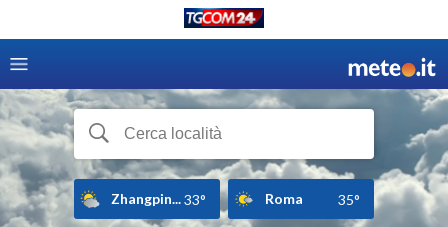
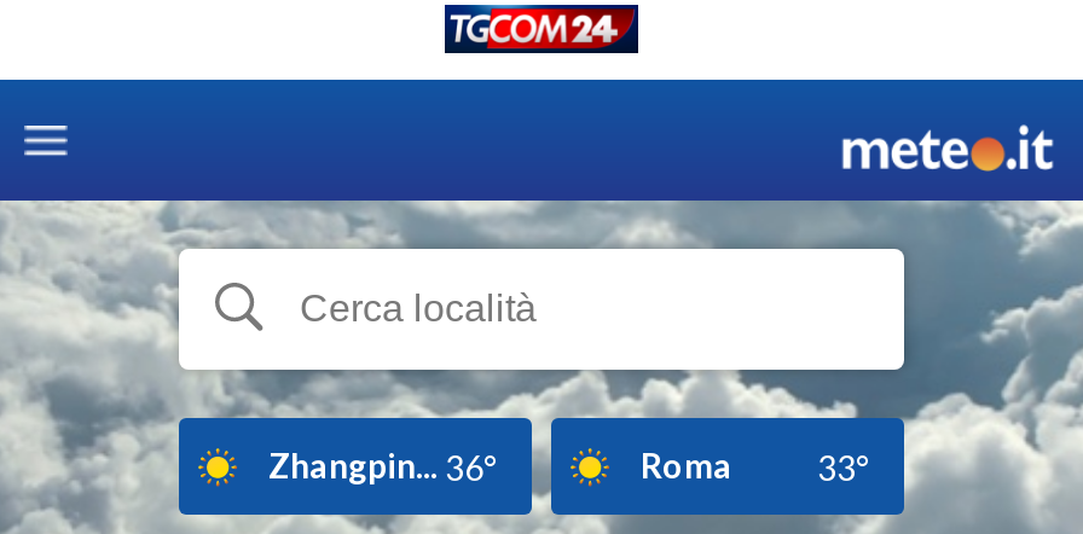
- Zhangpin... 33°
+ Zhangpin... 36°

- 35°
+ 33°
